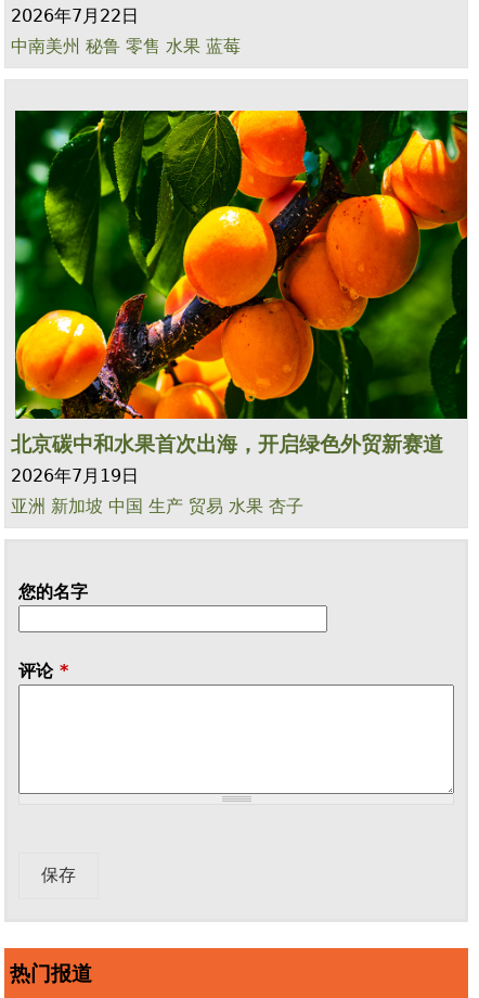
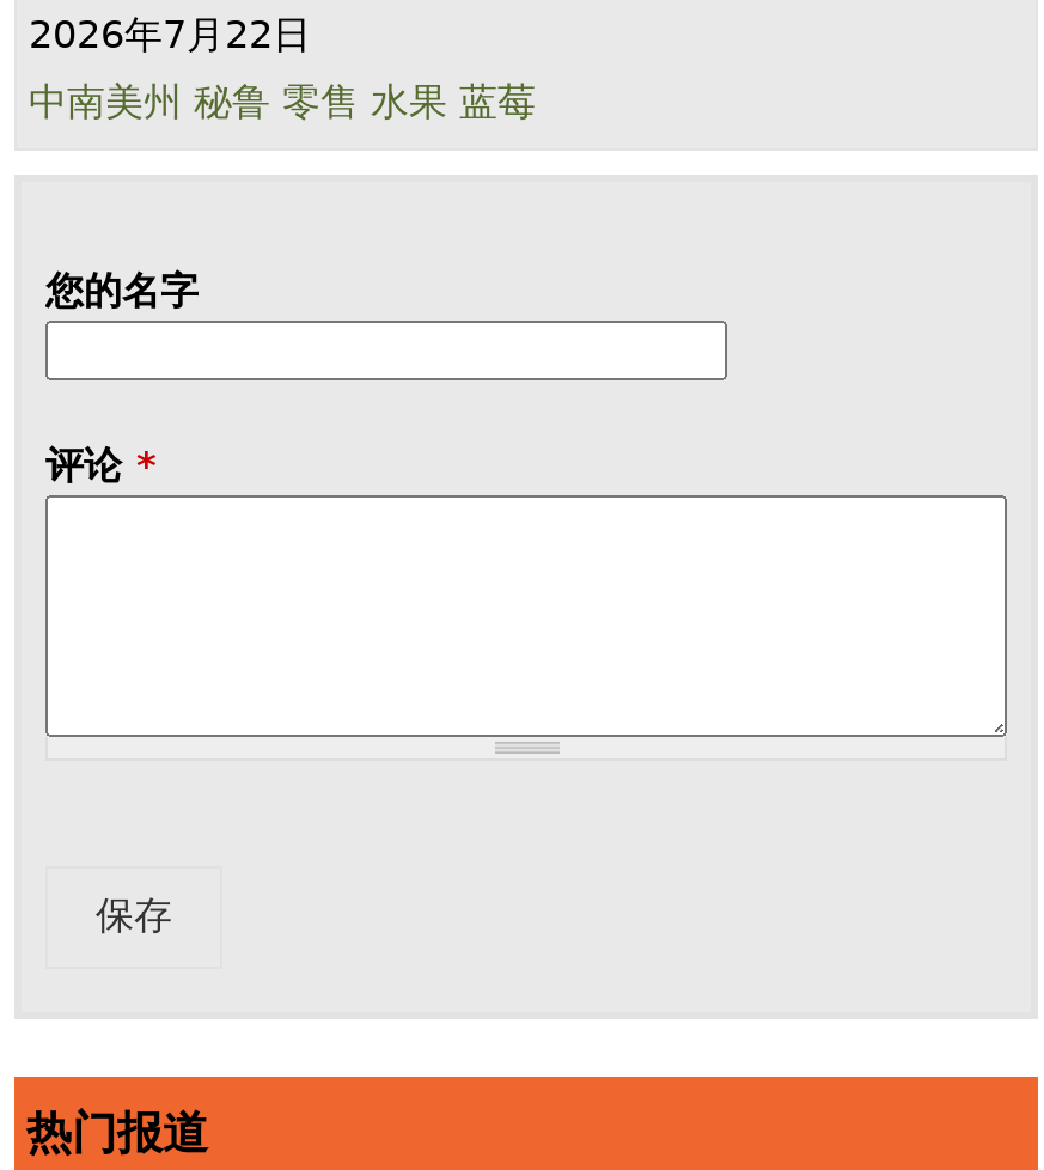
- [image]
- 北京碳中和水果首次出海，开启绿色外贸新赛道
- 2026年7月19日
- 亚洲 新加坡 中国 生产 贸易 水果 杏子
